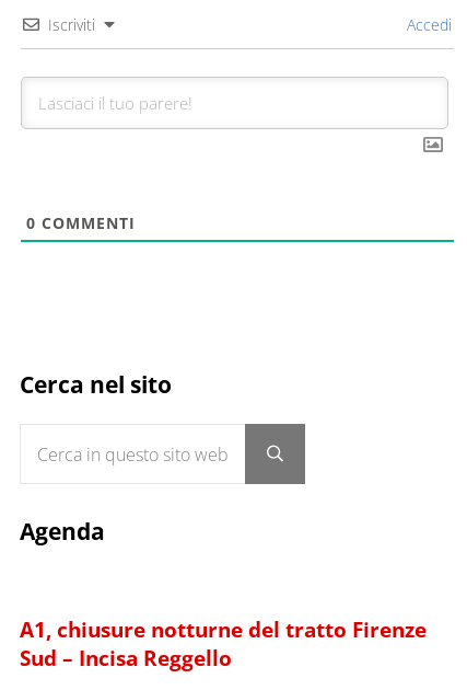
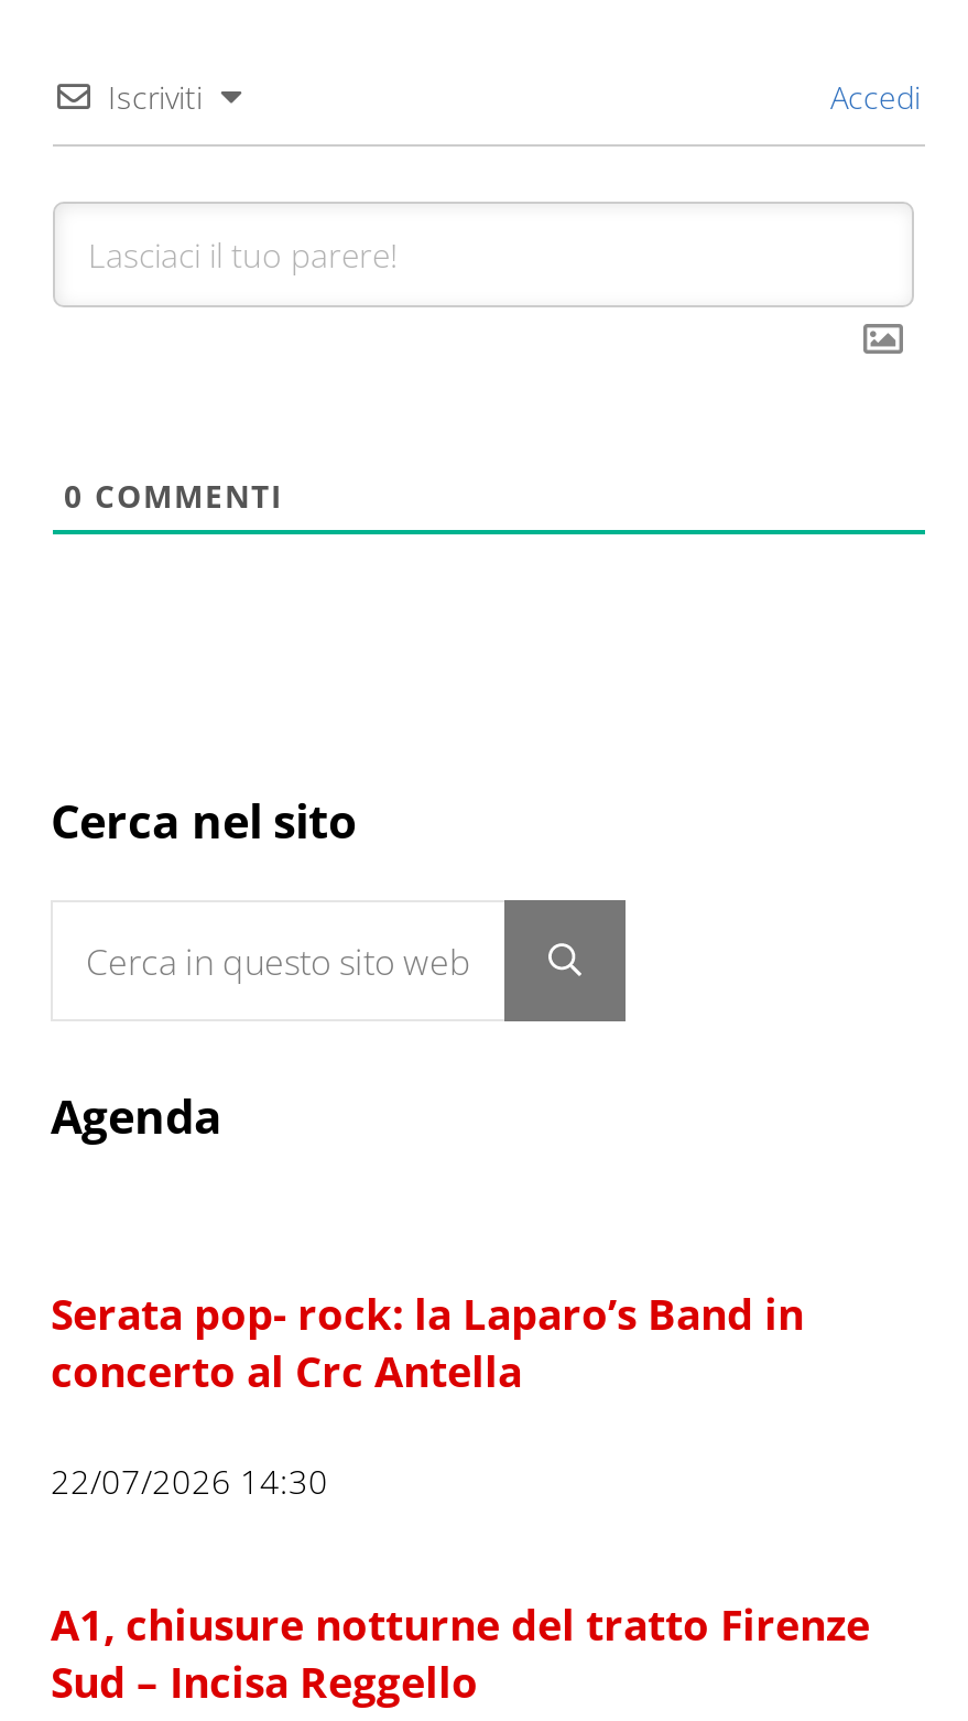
+ Serata pop- rock: la Laparo’s Band in
+ concerto al Crc Antella
+ 22/07/2026 14:30
